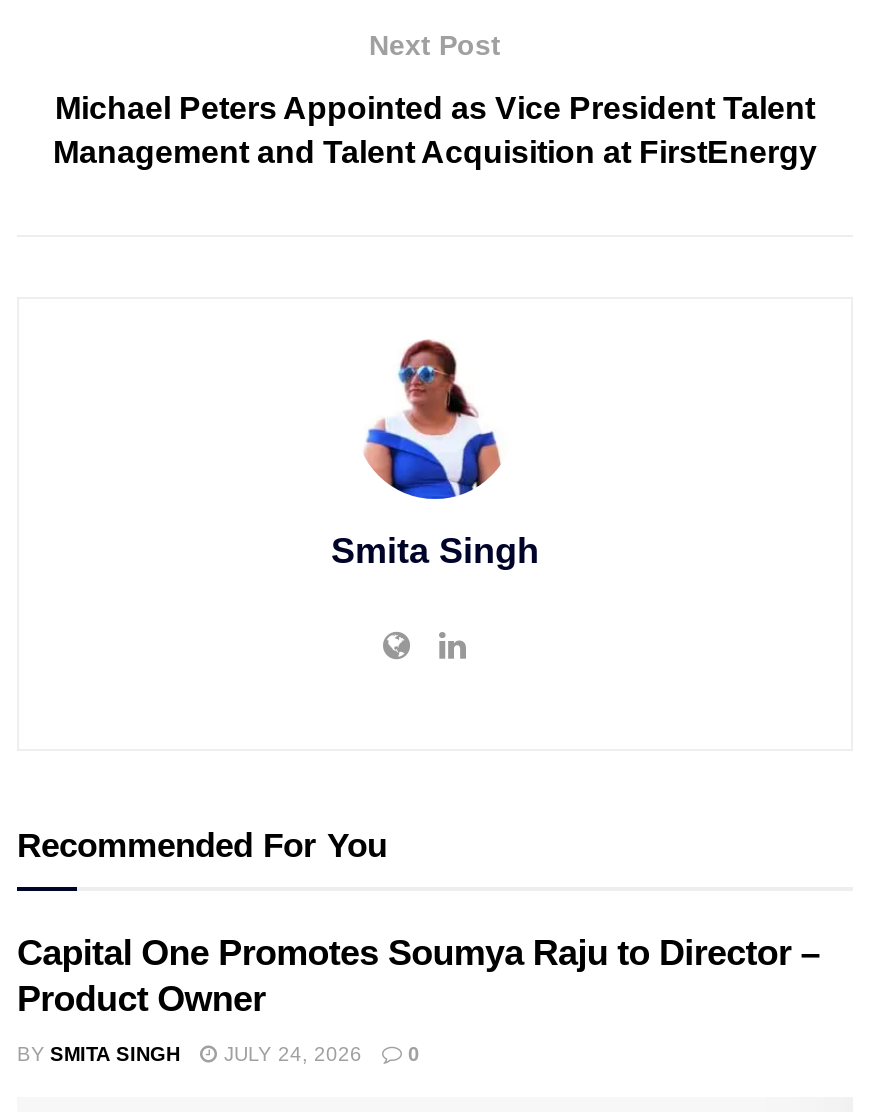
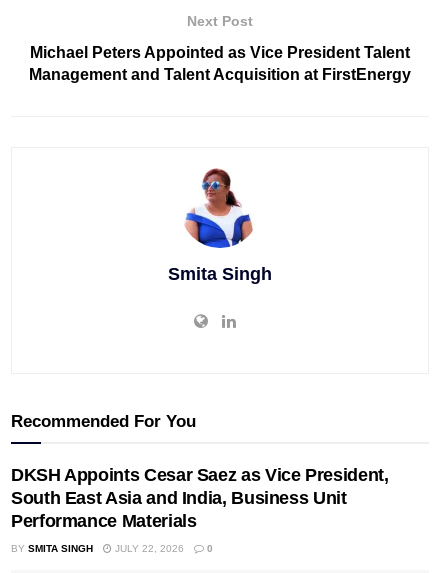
- Capital One Promotes Soumya Raju to Director –
- Product Owner
+ DKSH Appoints Cesar Saez as Vice President,
+ South East Asia and India, Business Unit
+ Performance Materials

- JULY 24, 2026
+ JULY 22, 2026
